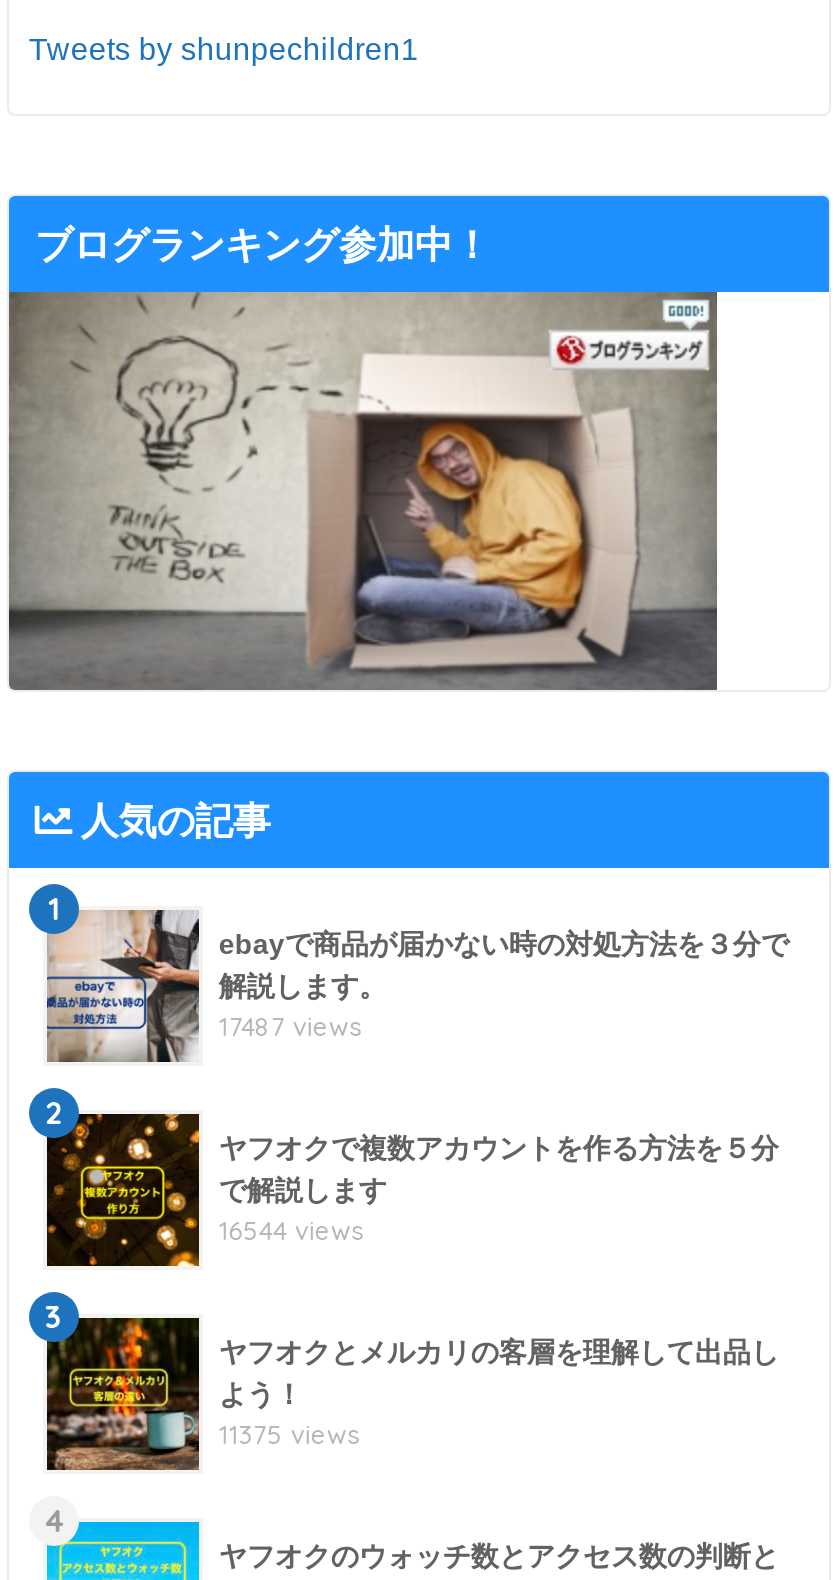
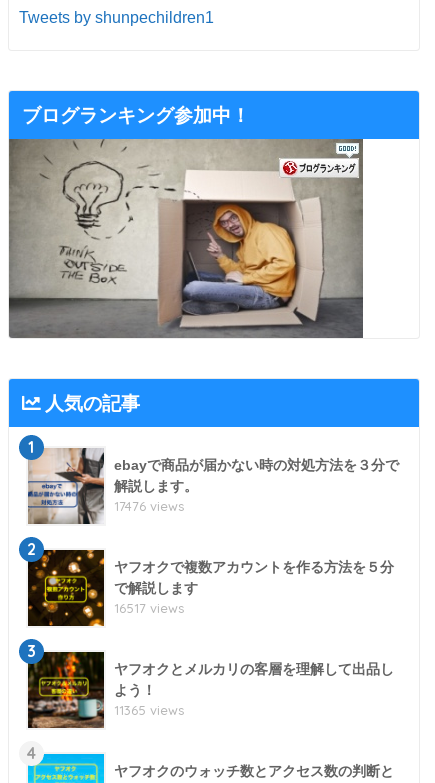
- 17487 views
+ 17476 views

- 16544 views
+ 16517 views

- 11375 views
+ 11365 views
